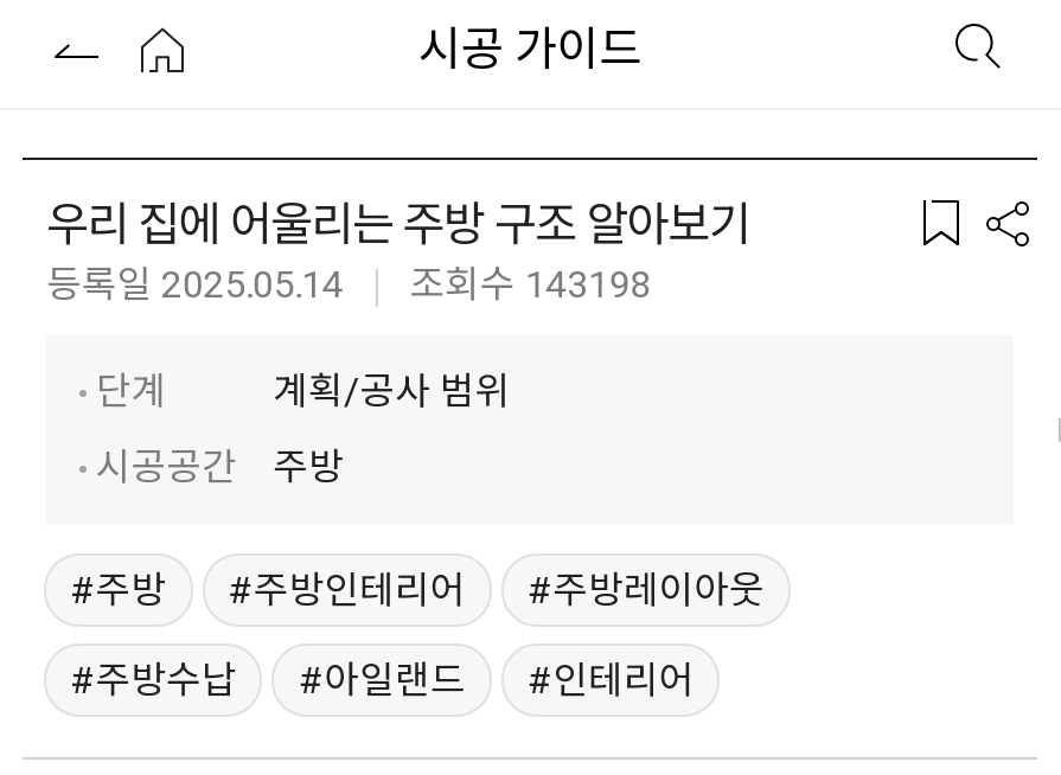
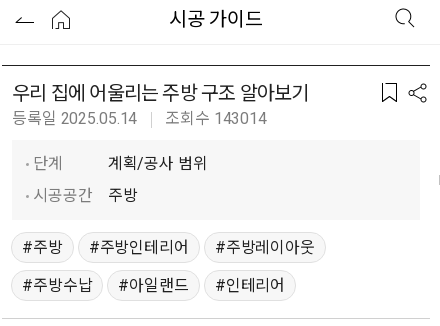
- 등록일 2025.05.14 조회수 143198
+ 등록일 2025.05.14 조회수 143014
